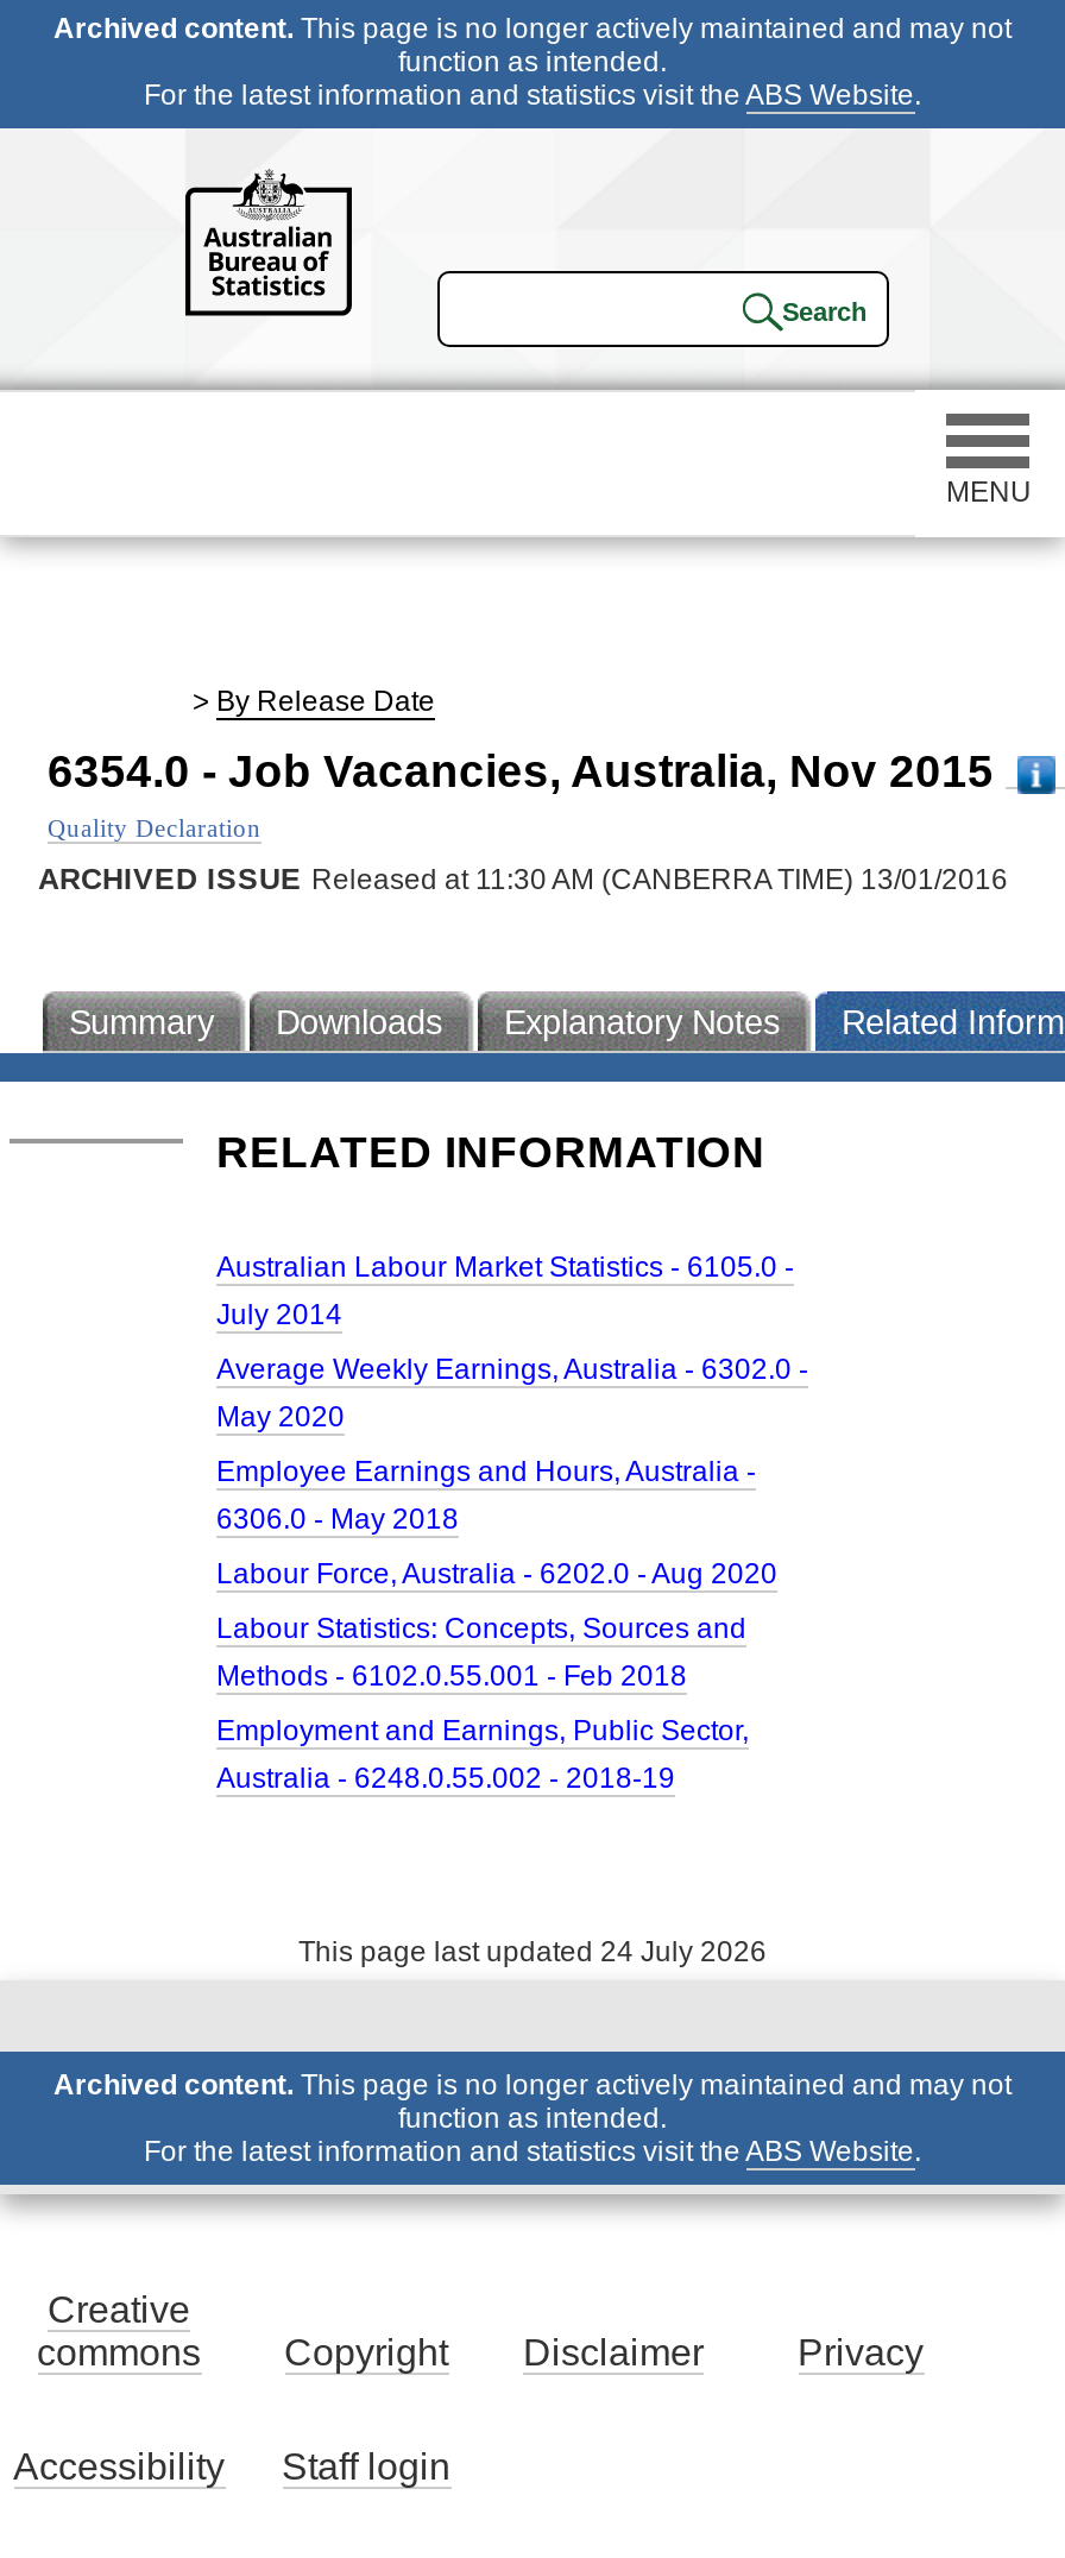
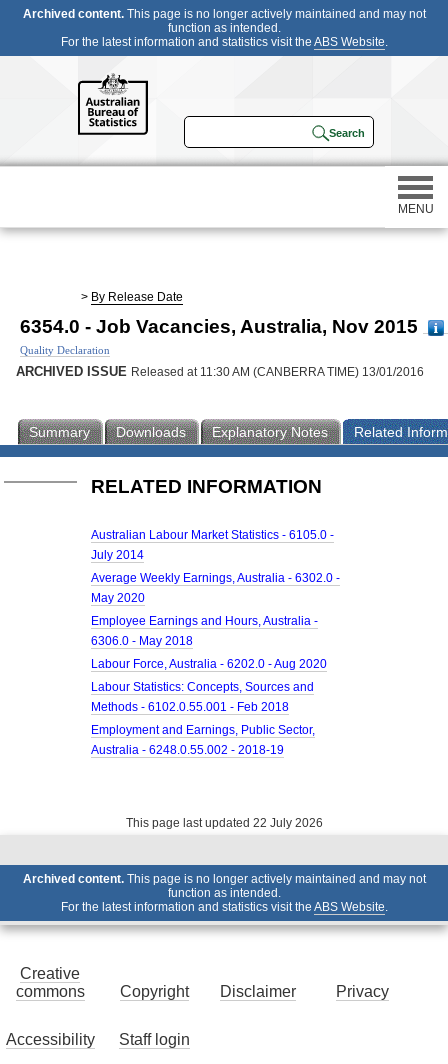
- This page last updated 24 July 2026
+ This page last updated 22 July 2026
